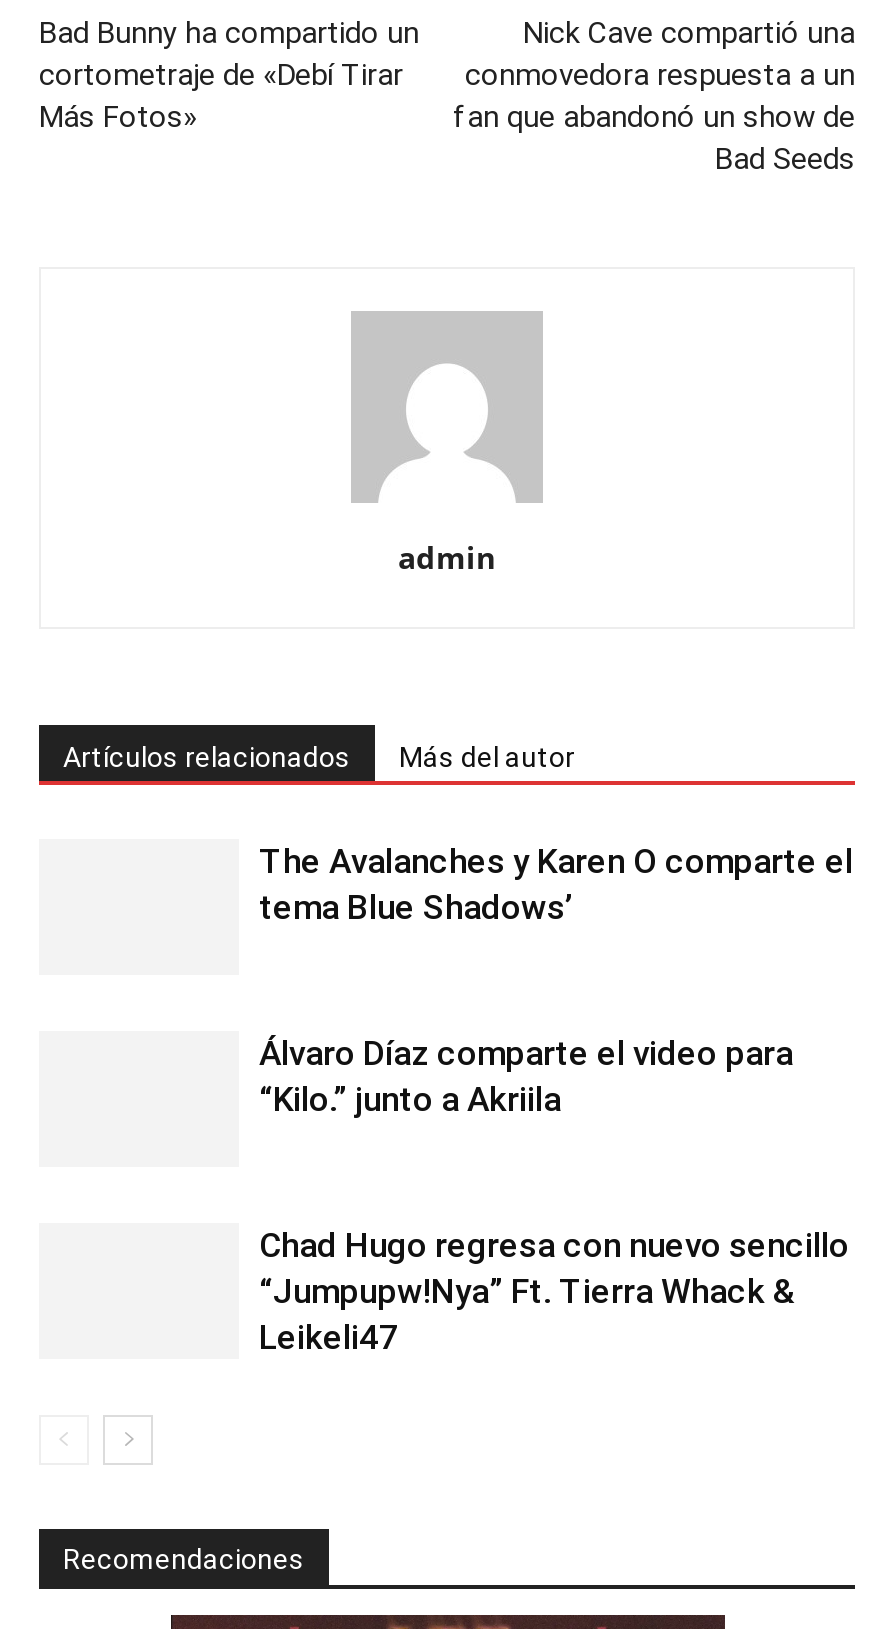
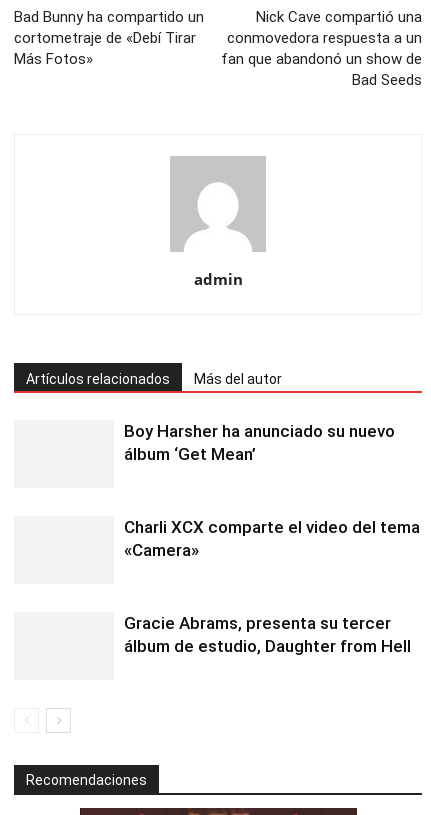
- The Avalanches y Karen O comparte el
- tema Blue Shadows’
+ Boy Harsher ha anunciado su nuevo
+ álbum ‘Get Mean’

- Álvaro Díaz comparte el video para
- “Kilo.” junto a Akriila
+ Charli XCX comparte el video del tema
+ «Camera»

- Chad Hugo regresa con nuevo sencillo
- “Jumpupw!Nya” Ft. Tierra Whack &
- Leikeli47
+ Gracie Abrams, presenta su tercer
+ álbum de estudio, Daughter from Hell
